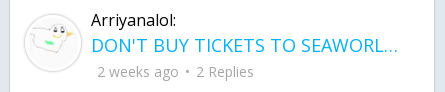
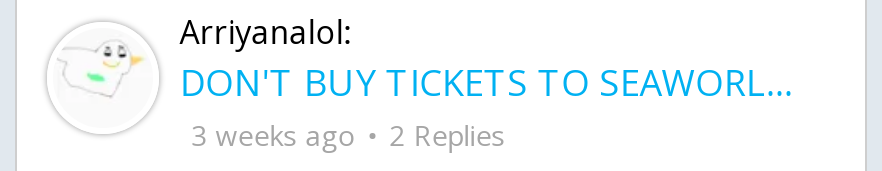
- 2 weeks ago 2 Replies
+ 3 weeks ago 2 Replies
